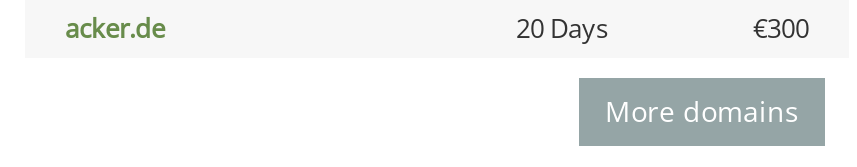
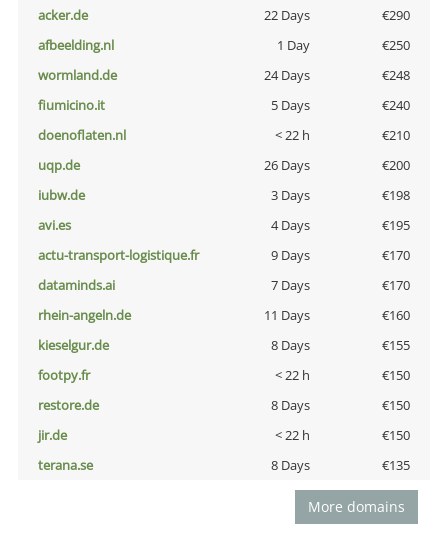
- 20 Days
- €300
+ 22 Days
+ €290
+ afbeelding.nl
+ 1 Day
+ €250
+ wormland.de
+ 24 Days
+ €248
+ fiumicino.it
+ 5 Days
+ €240
+ doenoflaten.nl
+ < 22 h
+ €210
+ uqp.de
+ 26 Days
+ €200
+ iubw.de
+ 3 Days
+ €198
+ avi.es
+ 4 Days
+ €195
+ actu-transport-logistique.fr
+ 9 Days
+ €170
+ dataminds.ai
+ 7 Days
+ €170
+ rhein-angeln.de
+ 11 Days
+ €160
+ kieselgur.de
+ 8 Days
+ €155
+ footpy.fr
+ < 22 h
+ €150
+ restore.de
+ 8 Days
+ €150
+ jir.de
+ < 22 h
+ €150
+ terana.se
+ 8 Days
+ €135
